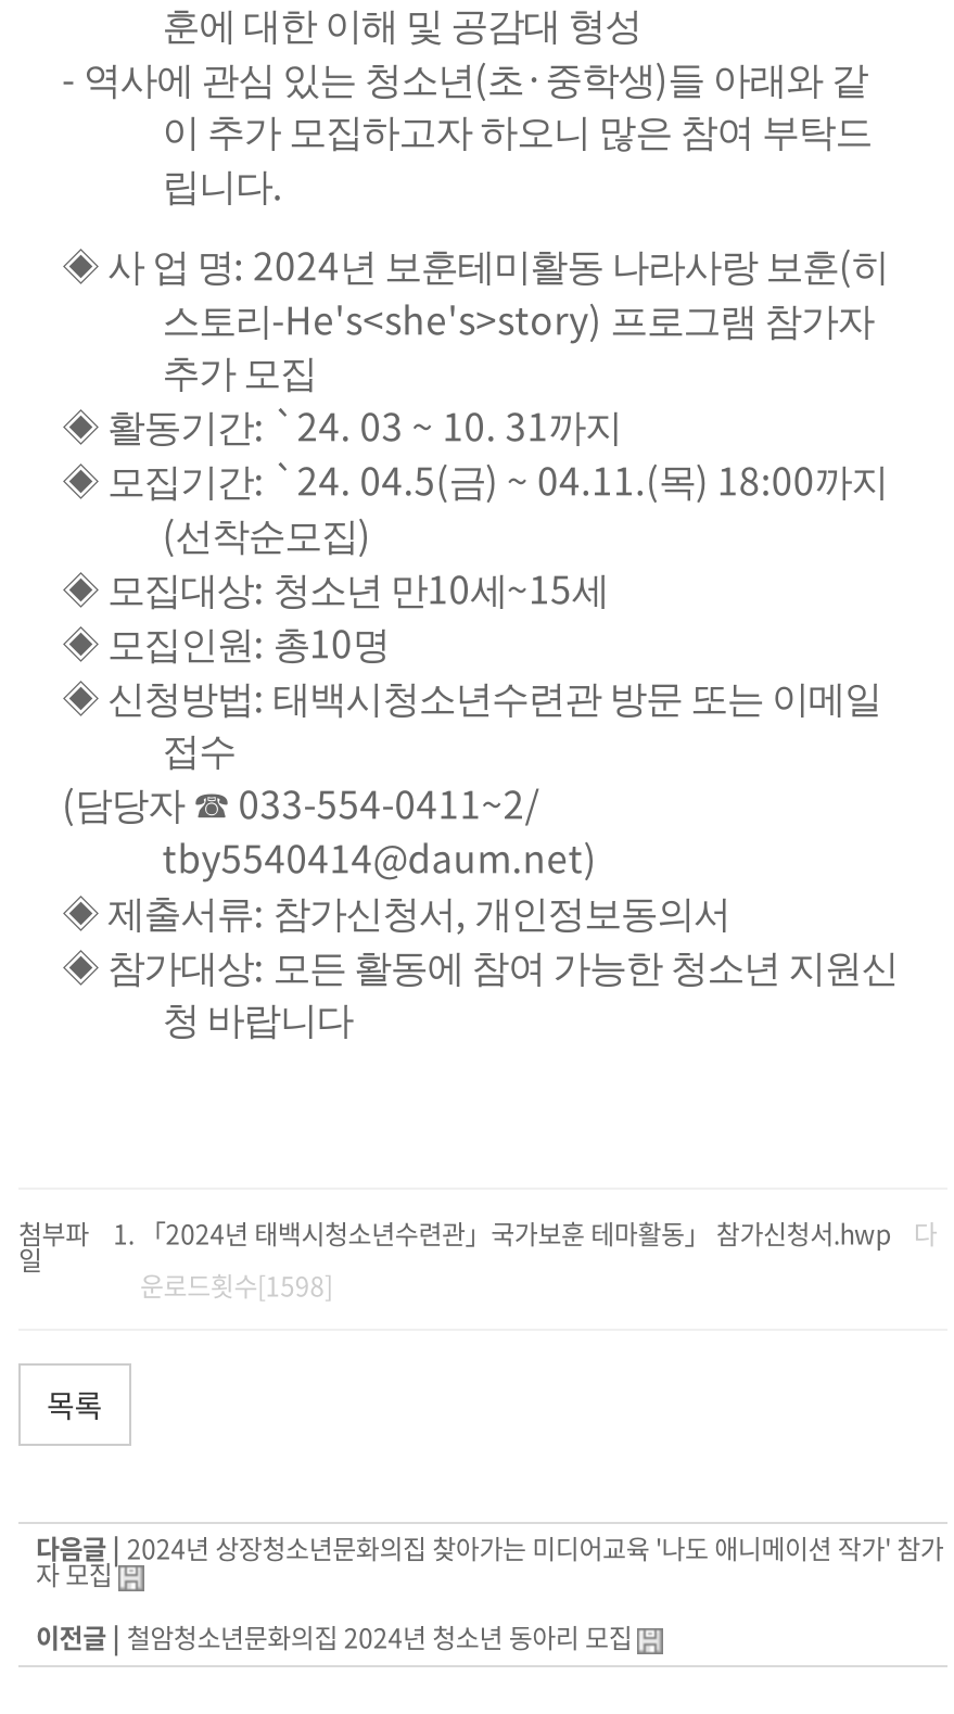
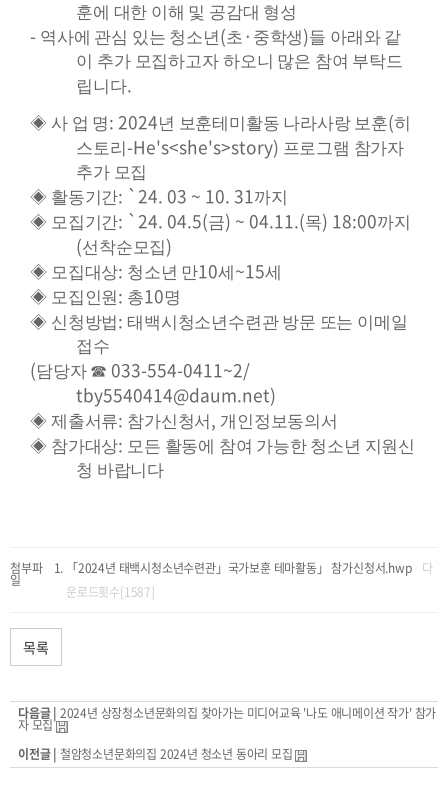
- 운로드횟수[1598]
+ 운로드횟수[1587]
